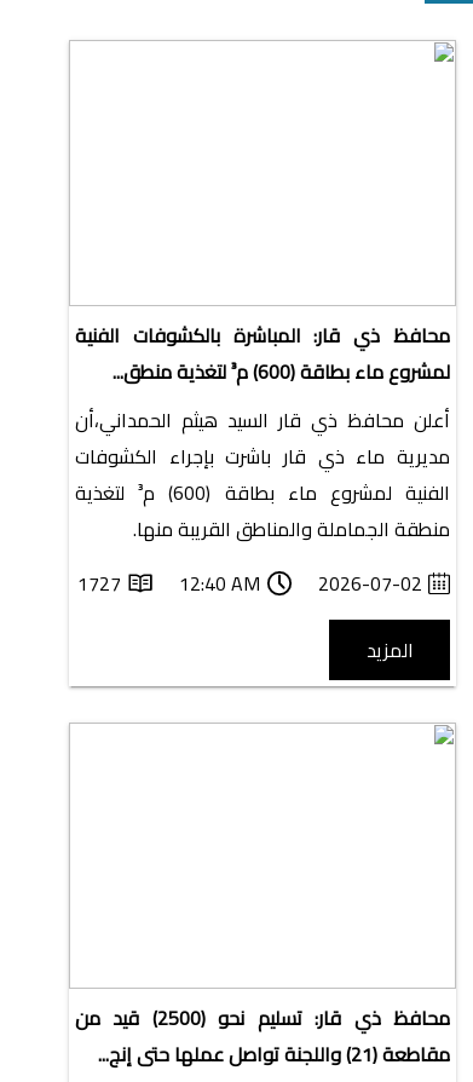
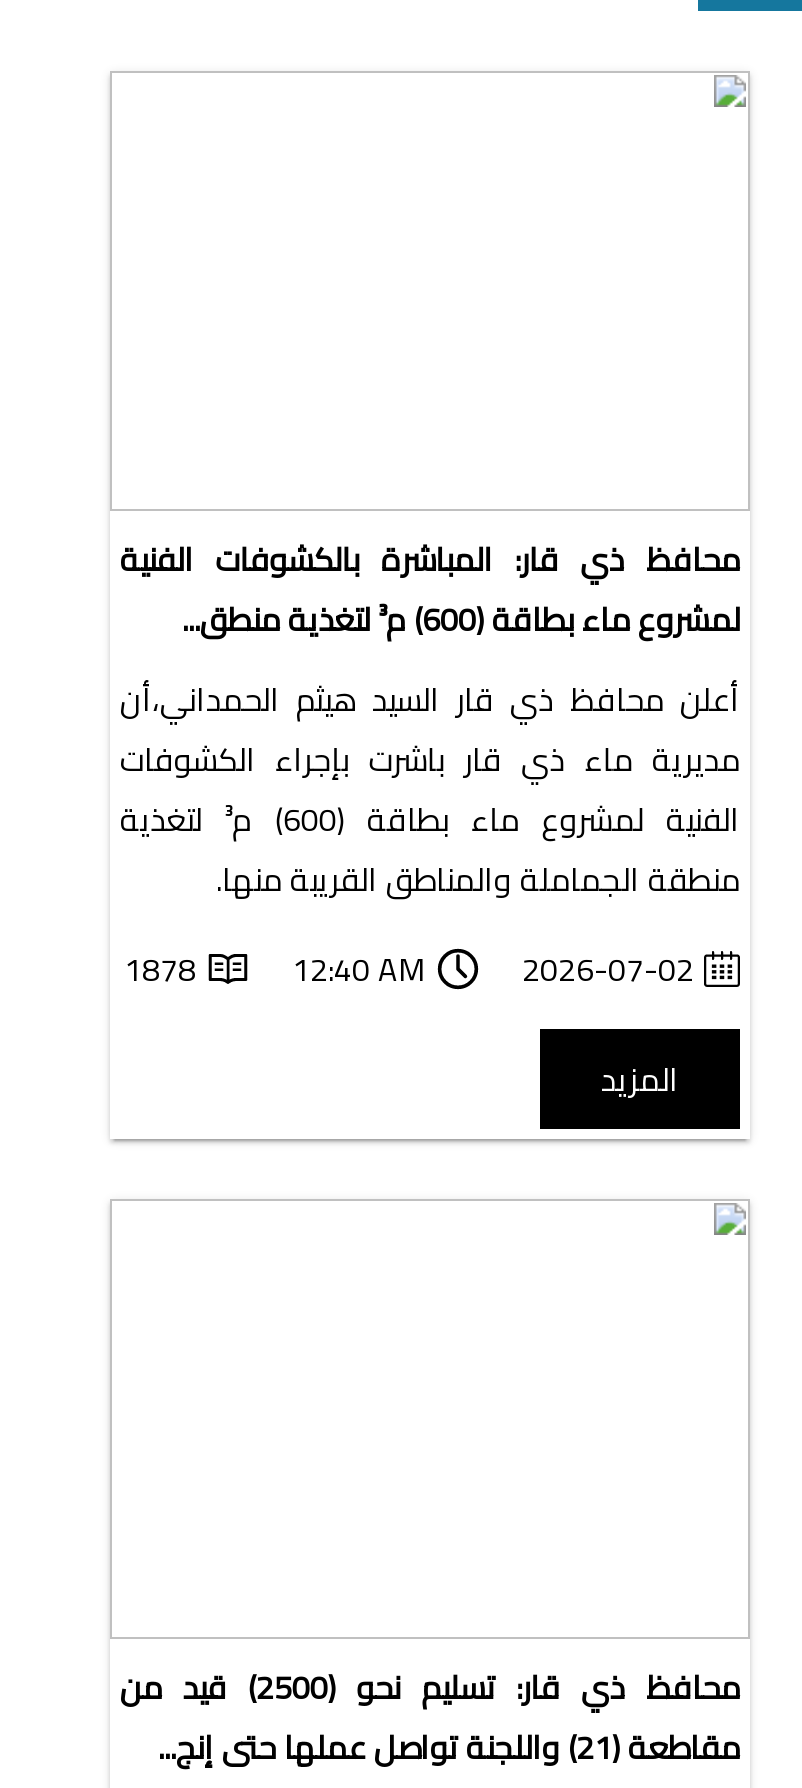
- 1727 12:40 AM 2026-07-02
+ 1878 12:40 AM 2026-07-02
